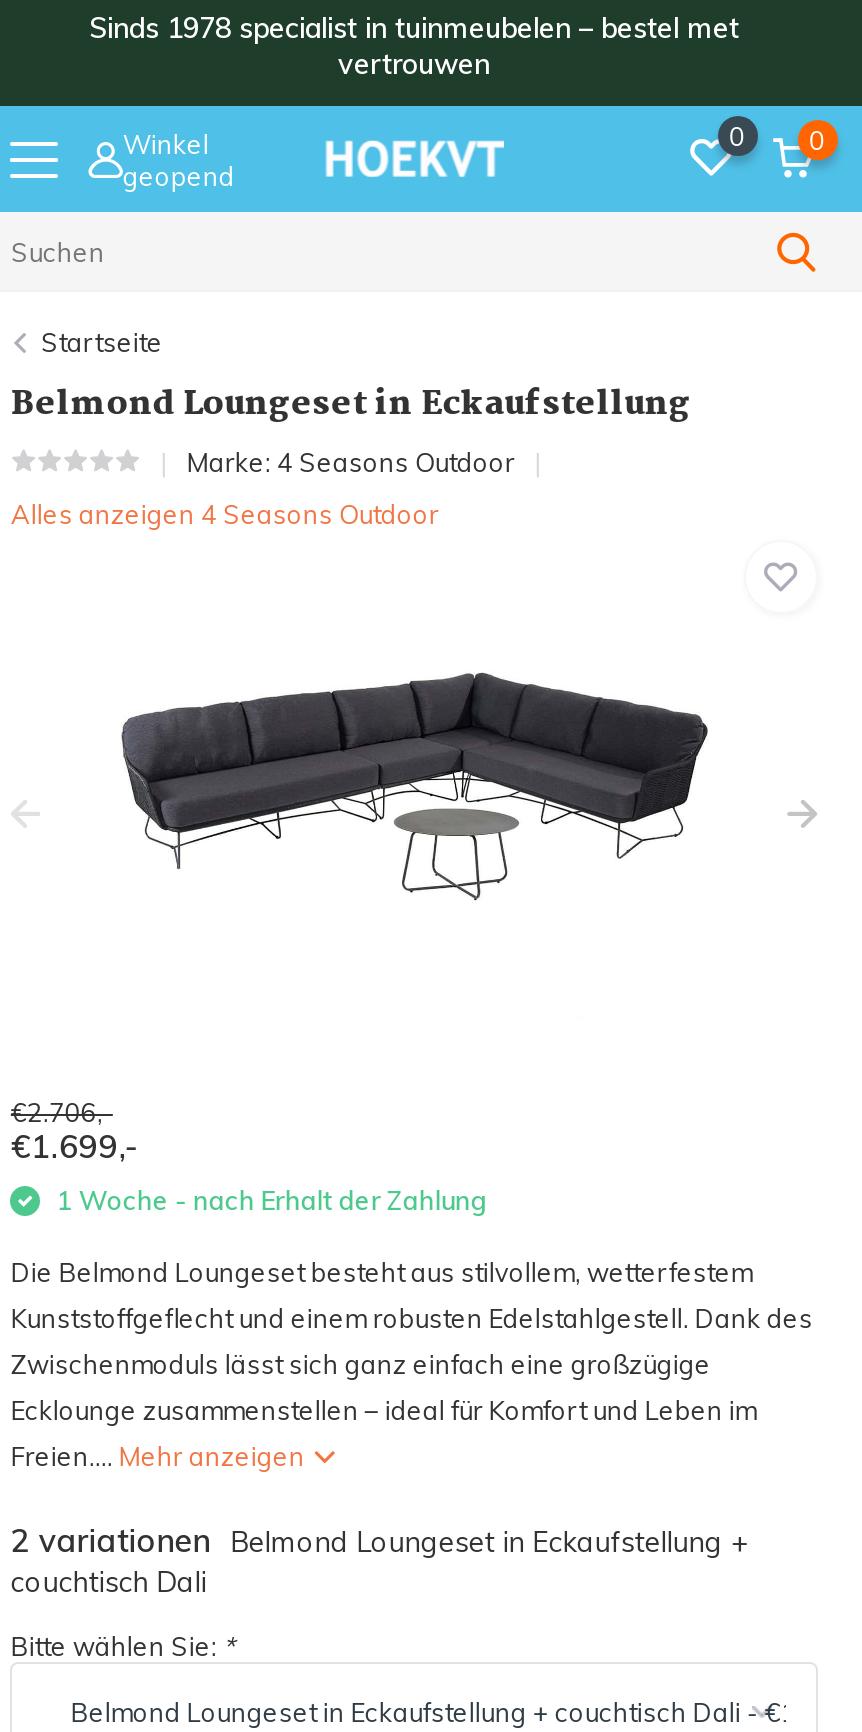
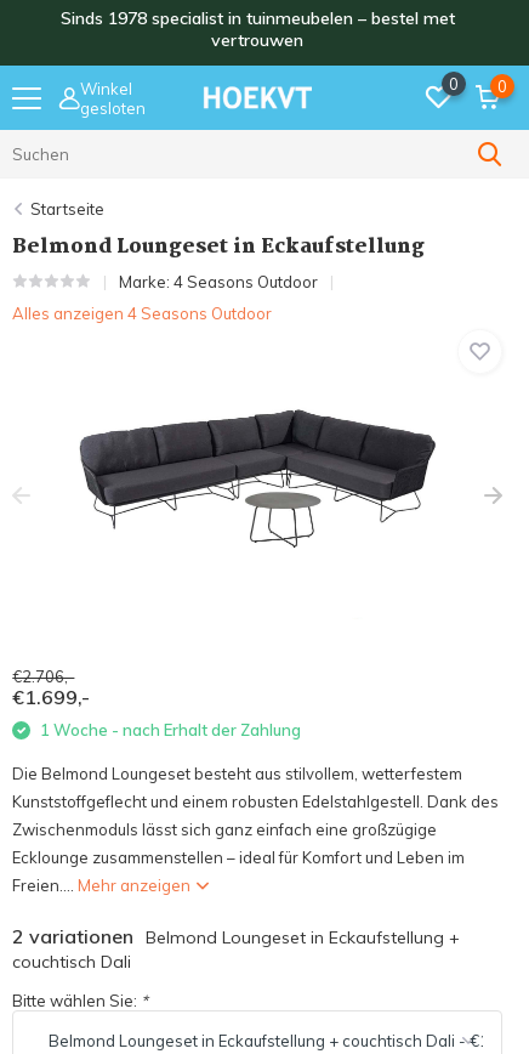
- geopend
+ gesloten
